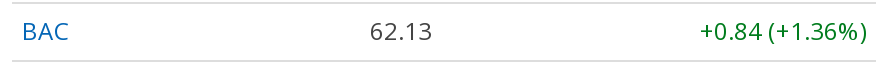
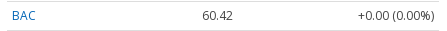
- 62.13
+ 60.42

- +0.84 (+1.36%)
+ +0.00 (0.00%)
